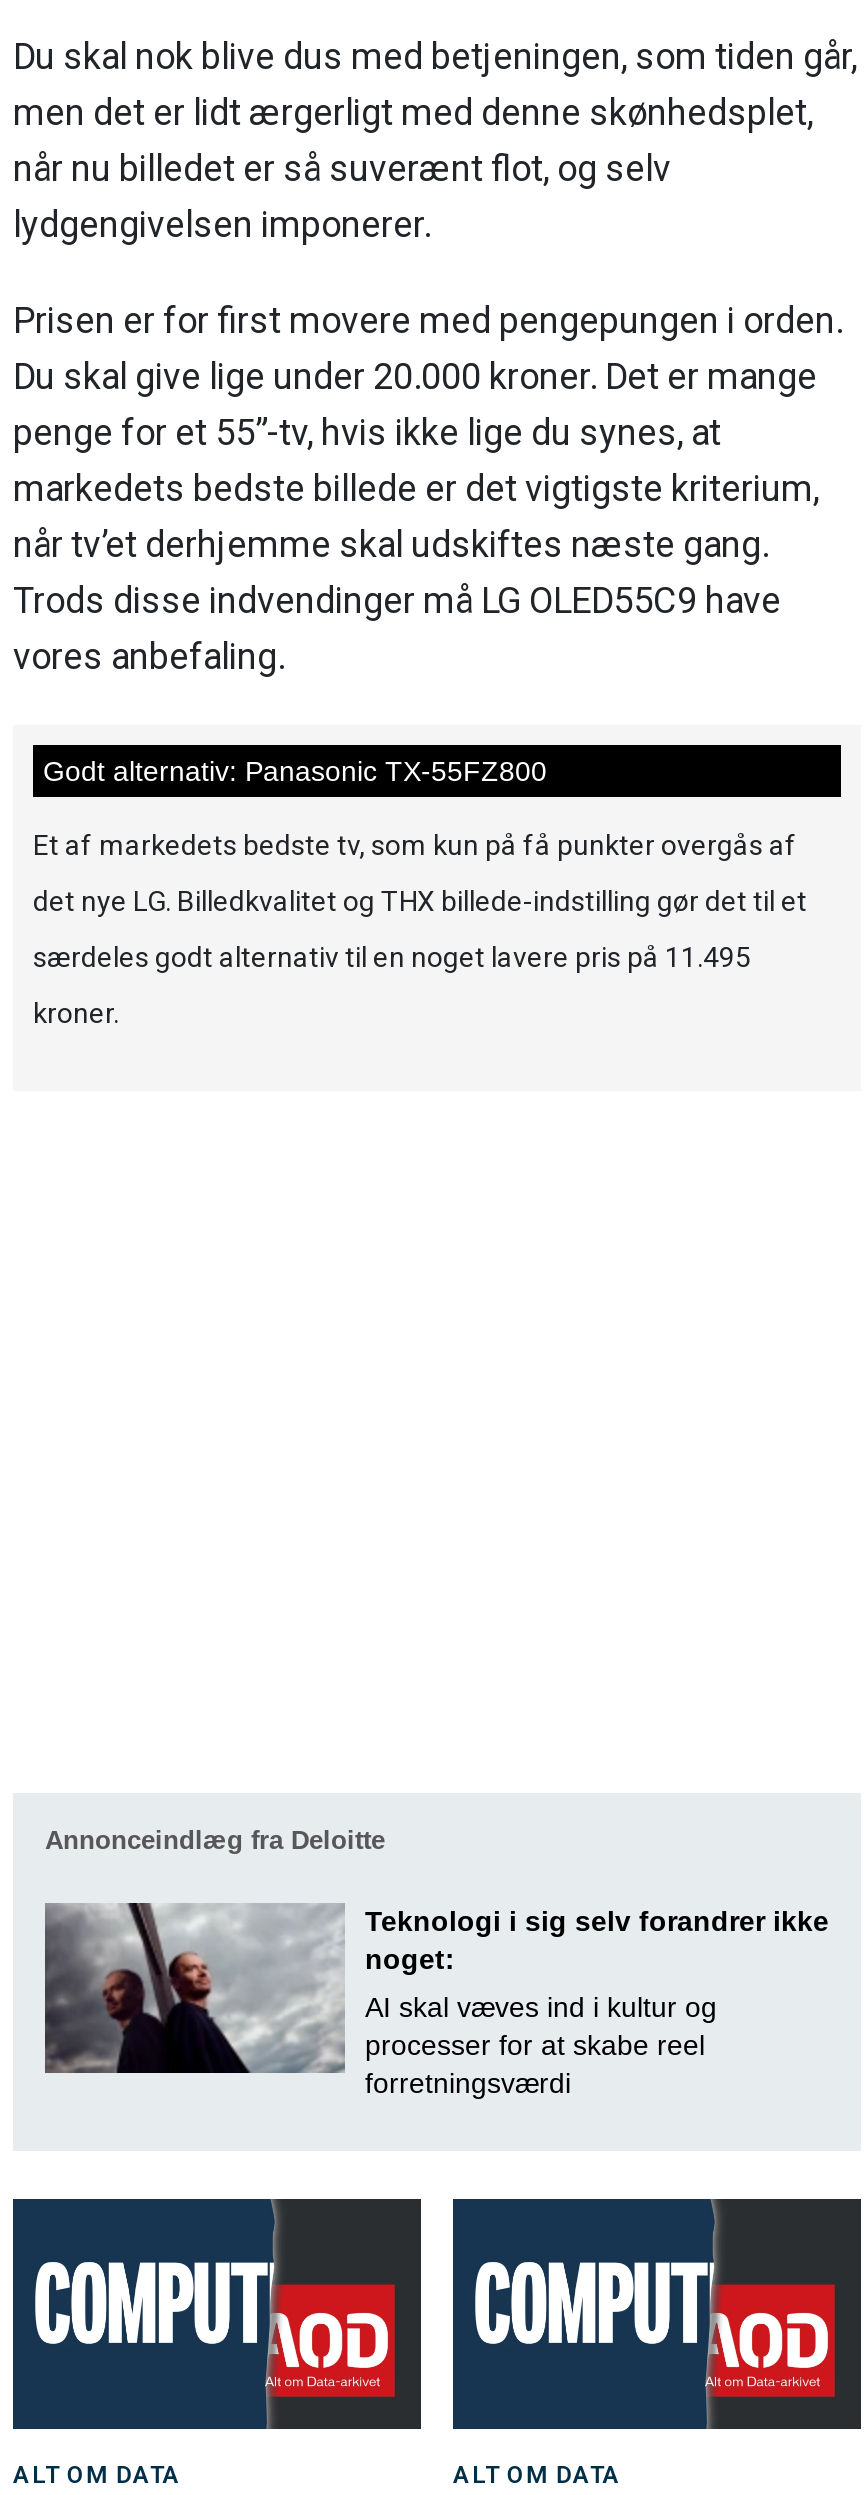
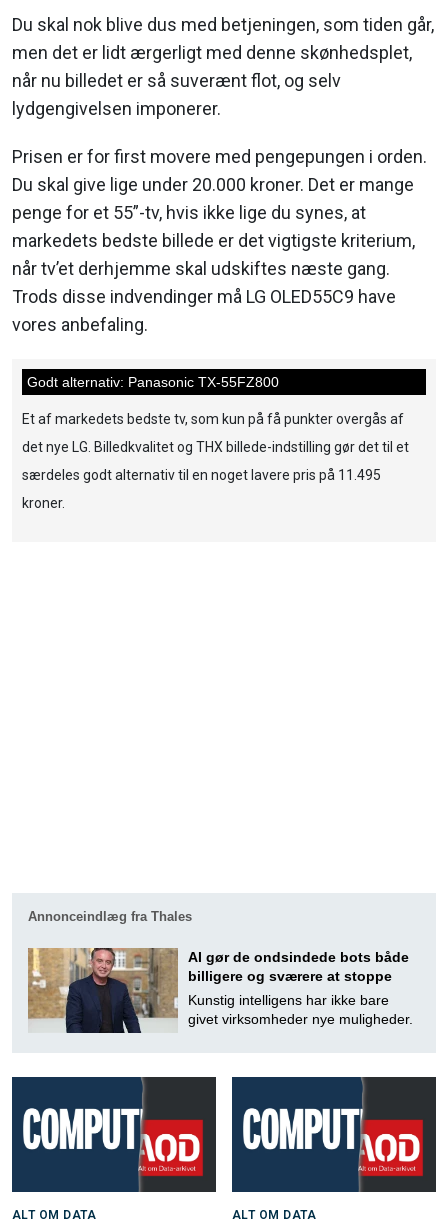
- Annonceindlæg fra Deloitte
+ Annonceindlæg fra Thales

- [image]
- Teknologi i sig selv forandrer ikke
- noget:
+ [image]
+ AI gør de ondsindede bots både
+ billigere og sværere at stoppe

- AI skal væves ind i kultur og
- processer for at skabe reel
- forretningsværdi
+ Kunstig intelligens har ikke bare
+ givet virksomheder nye muligheder.
